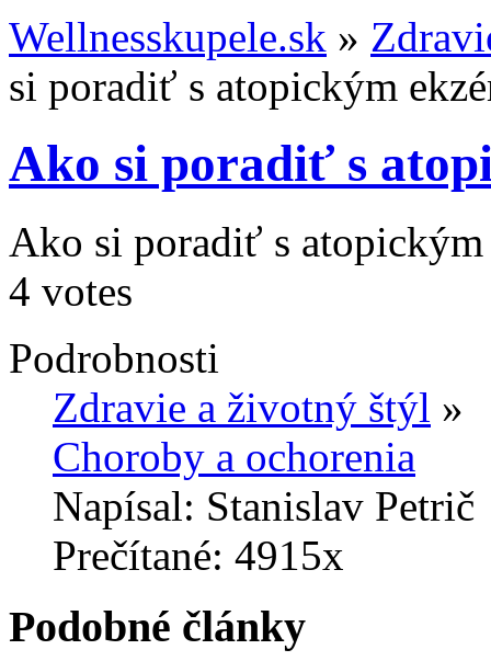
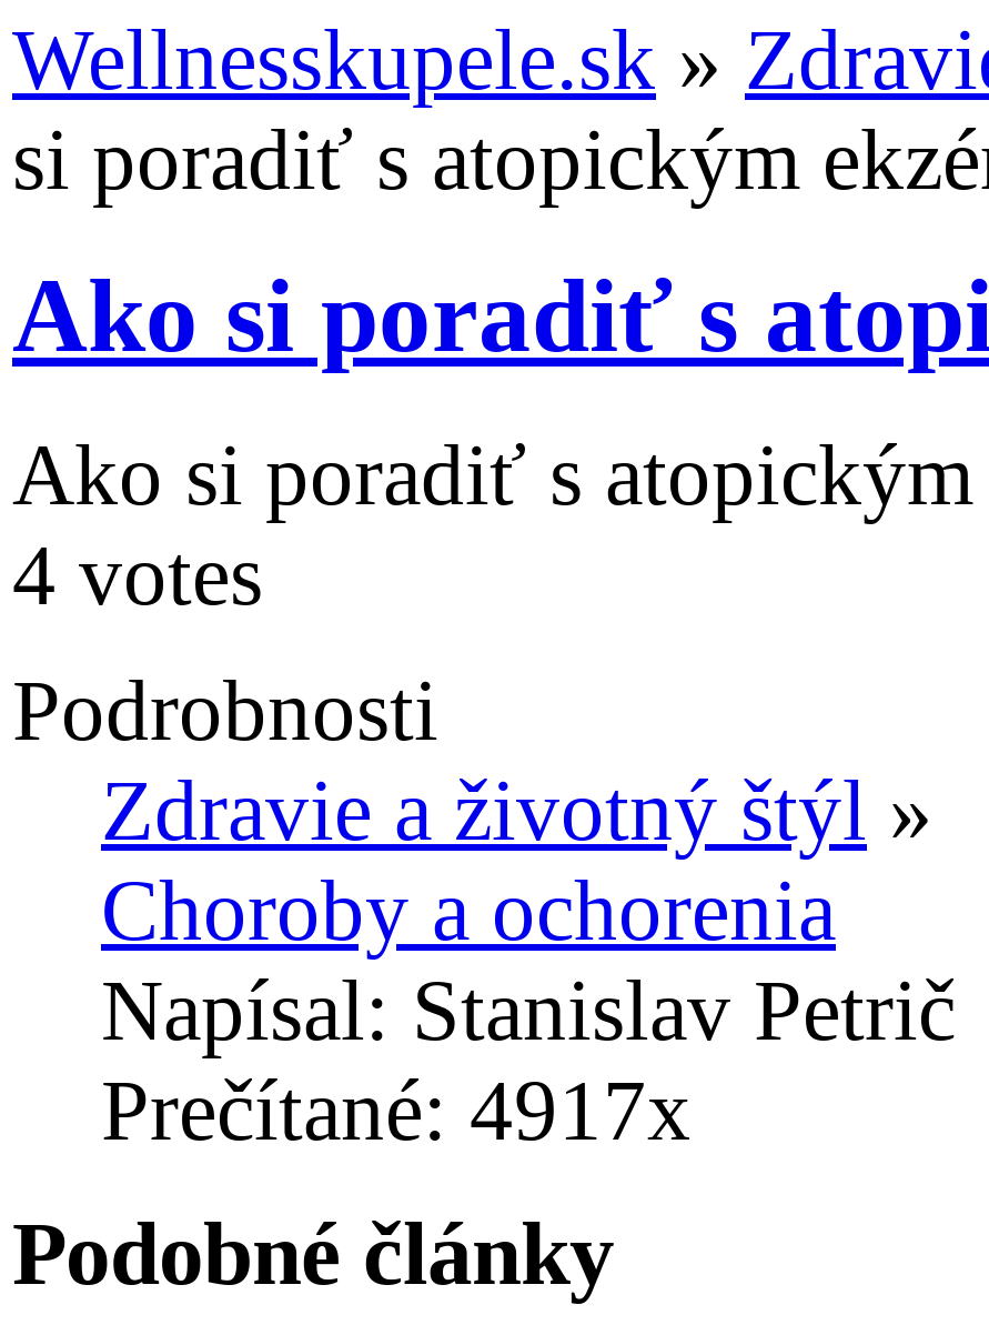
- Prečítané: 4915x
+ Prečítané: 4917x
